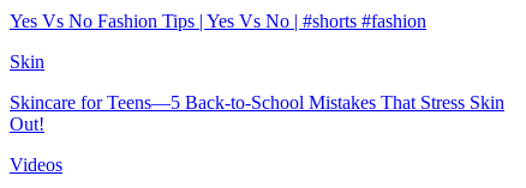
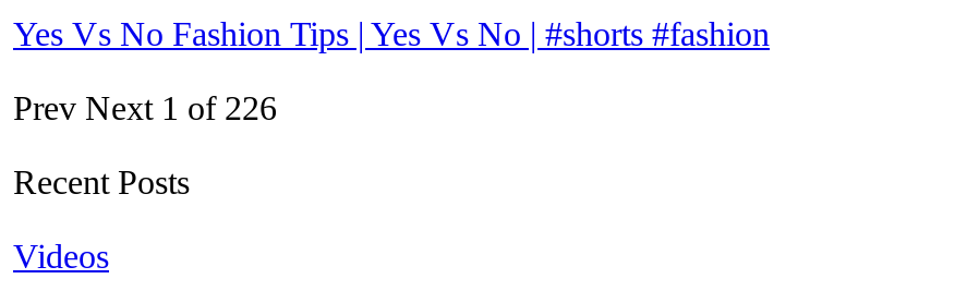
- Skin
+ Prev Next 1 of 226

- Skincare for Teens—5 Back-to-School Mistakes That Stress Skin
- Out!
+ Recent Posts
